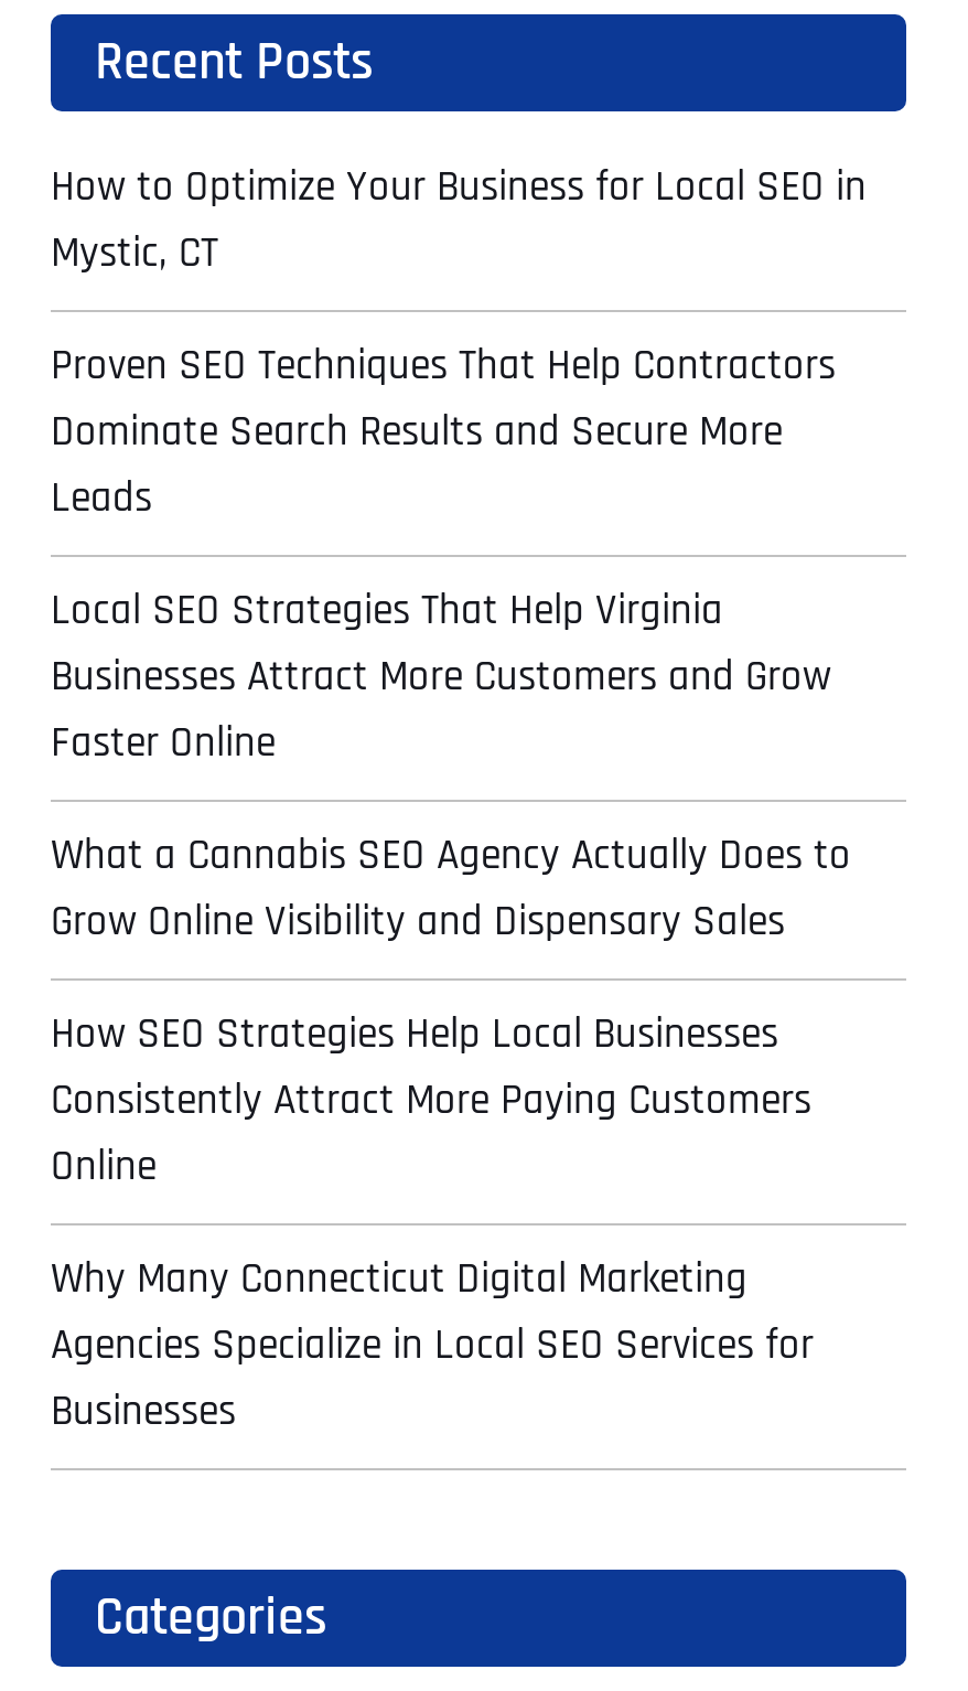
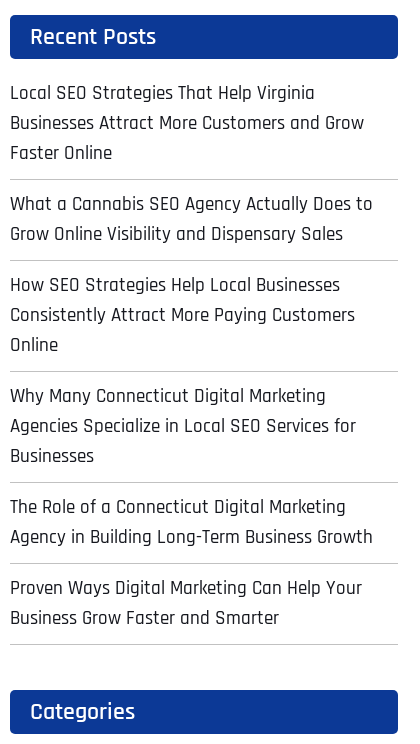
- How to Optimize Your Business for Local SEO in
- Mystic, CT
- Proven SEO Techniques That Help Contractors
- Dominate Search Results and Secure More
- Leads

moved up: Local SEO Strategies That Help Virginia | Businesses Attract More Customers and Grow | Faster Online | ... | Agencies Specialize in Local SEO Services for | Businesses

+ The Role of a Connecticut Digital Marketing
+ Agency in Building Long-Term Business Growth
+ Proven Ways Digital Marketing Can Help Your
+ Business Grow Faster and Smarter
